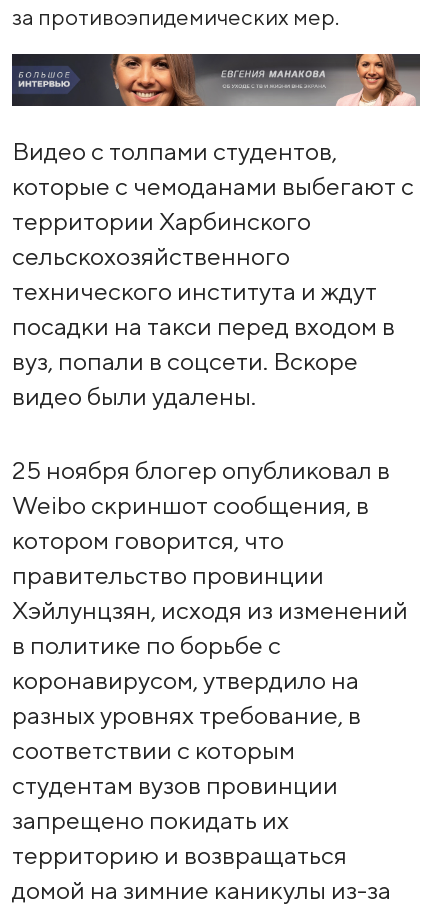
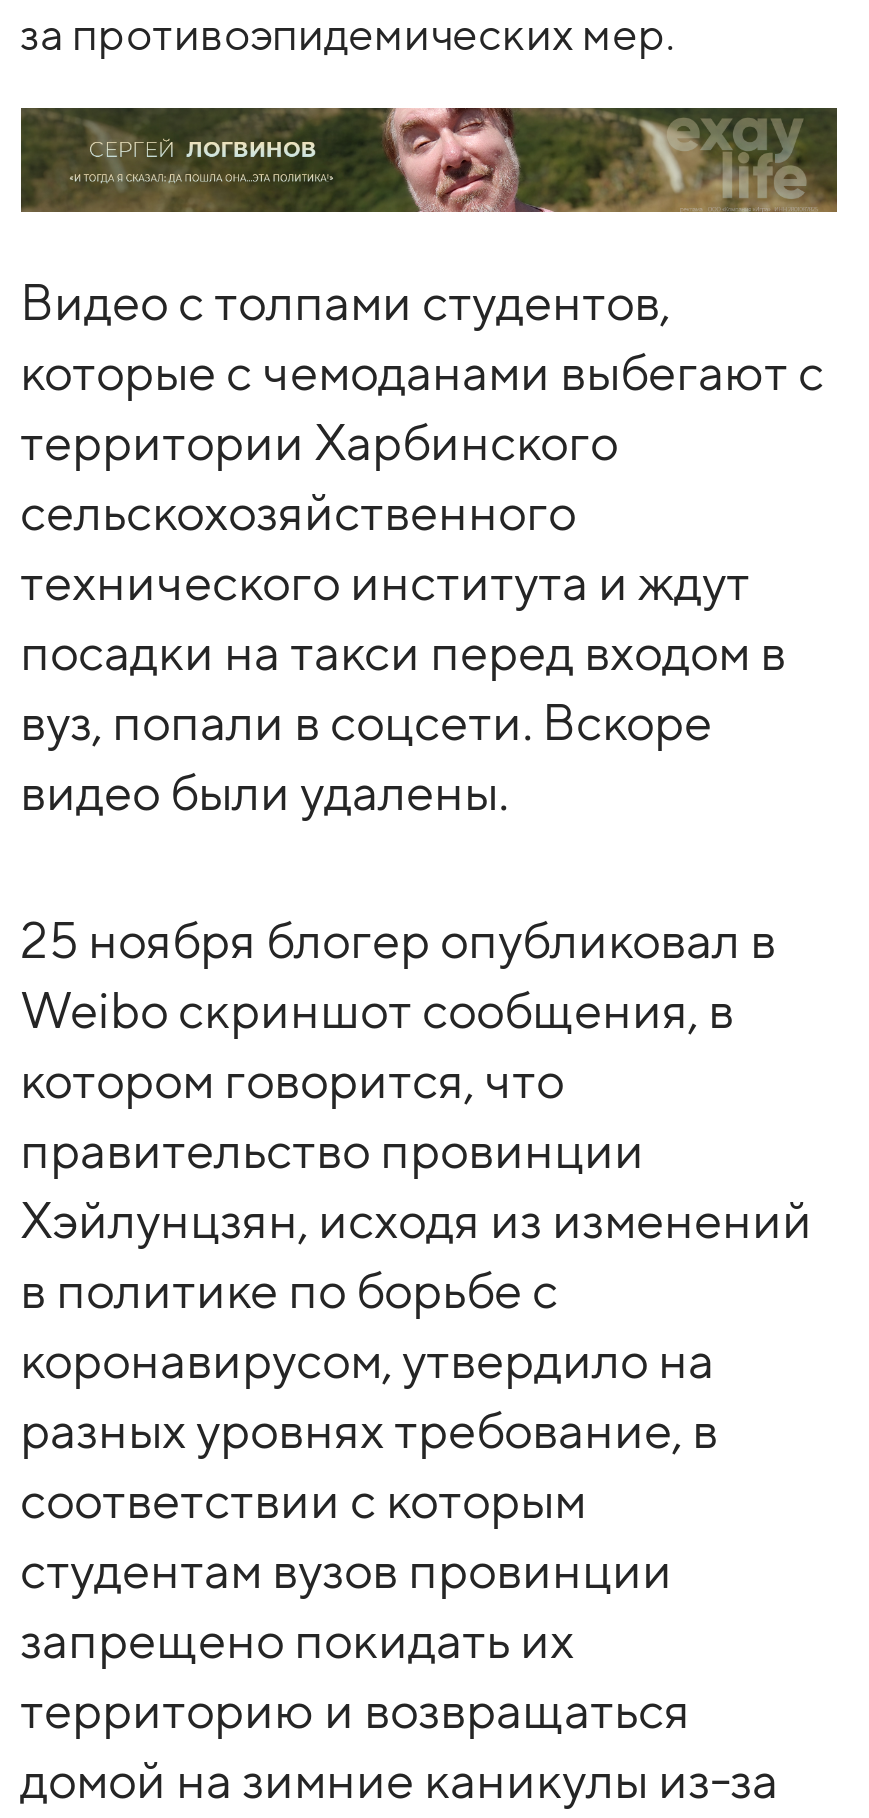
- [image]
+ [image]
